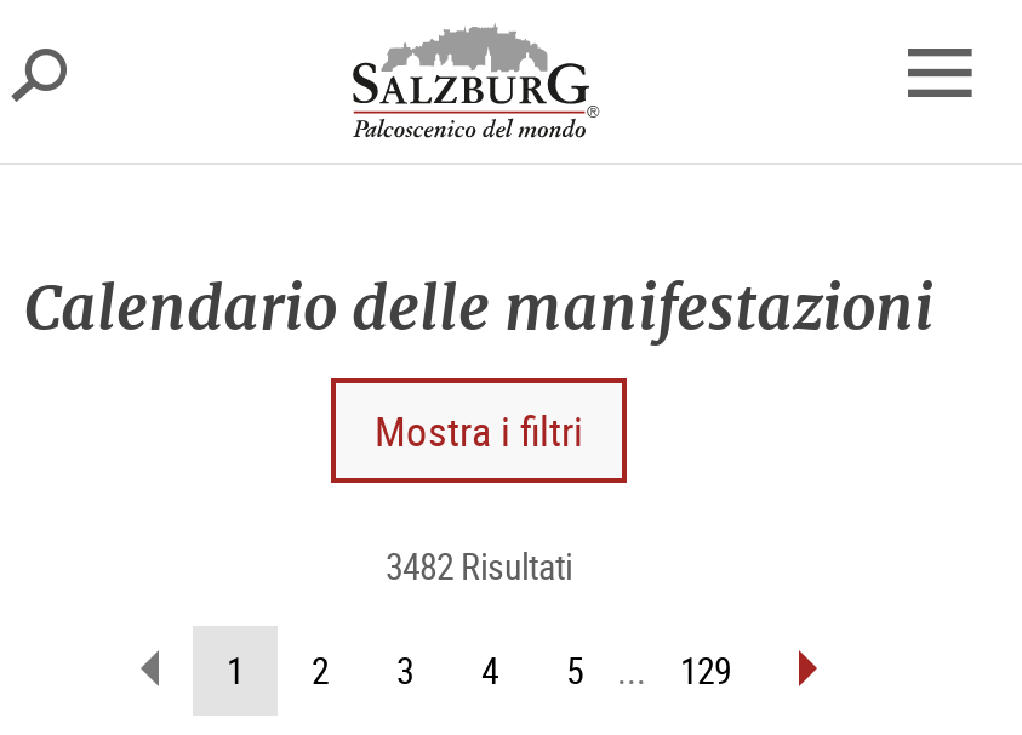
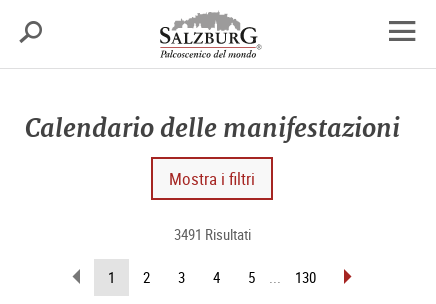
- 3482 Risultati
+ 3491 Risultati

- 129
+ 130
